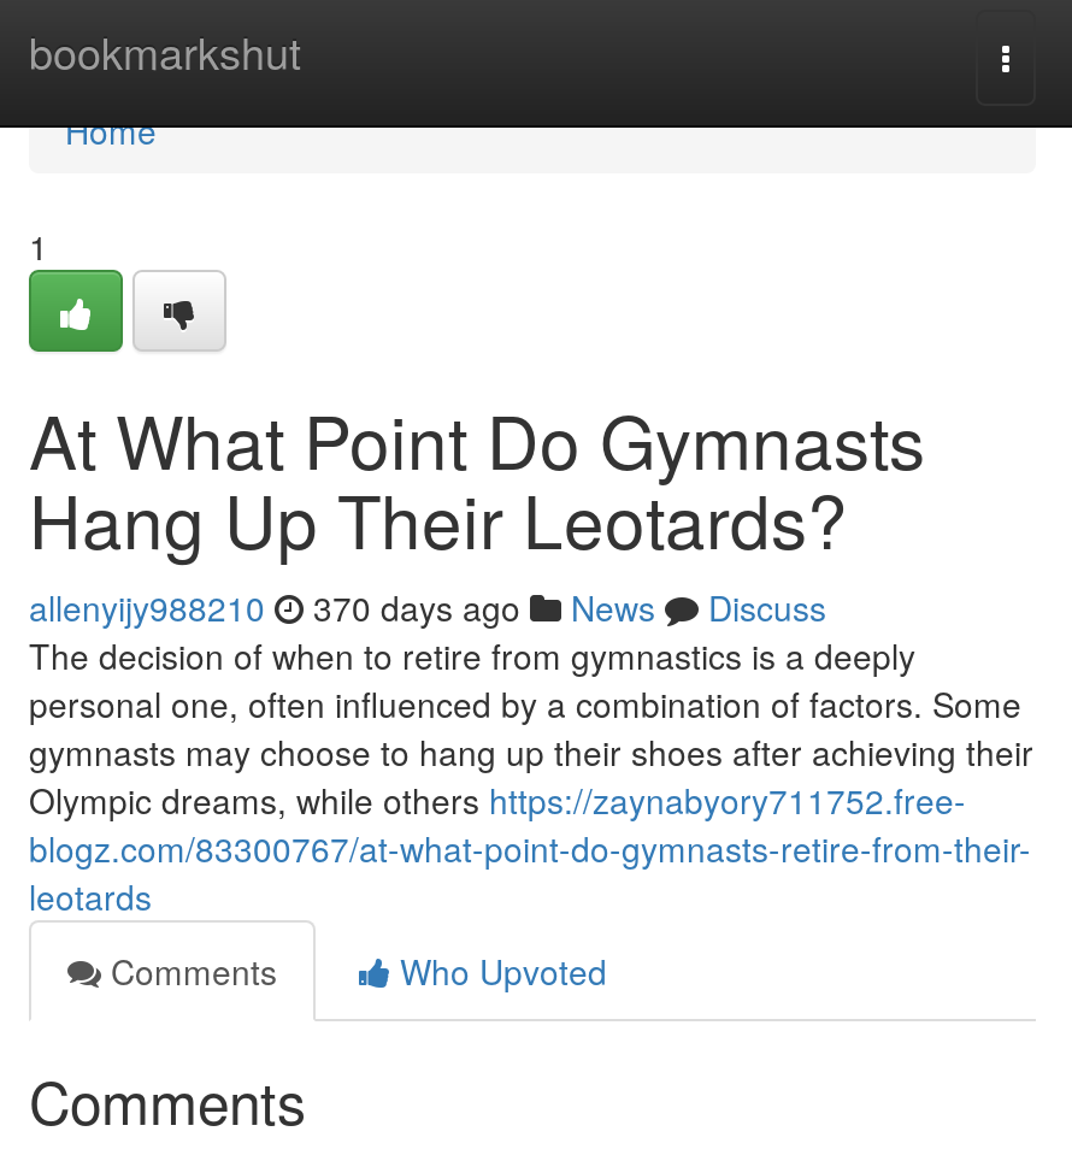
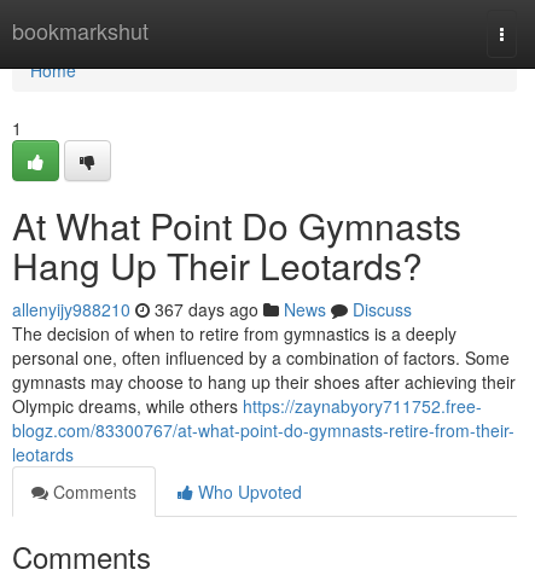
- allenyijy988210 370 days ago News Discuss
+ allenyijy988210 367 days ago News Discuss
